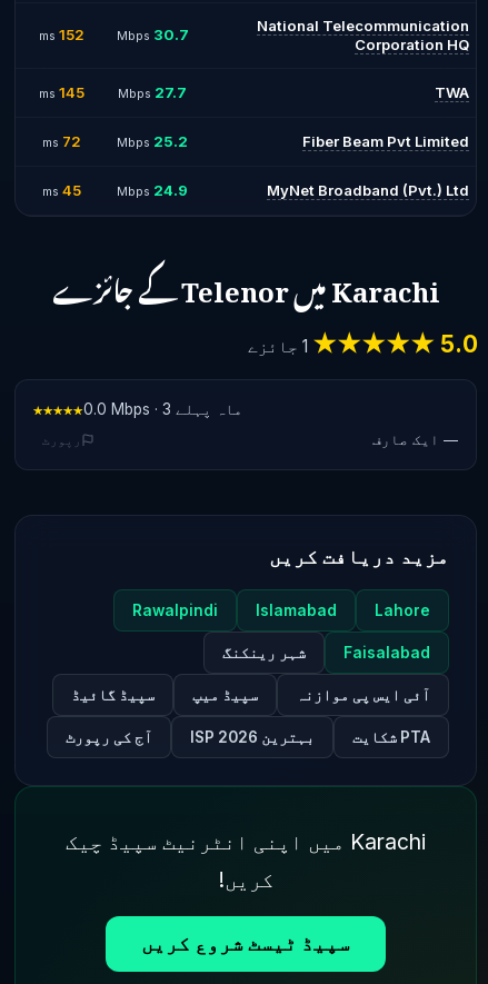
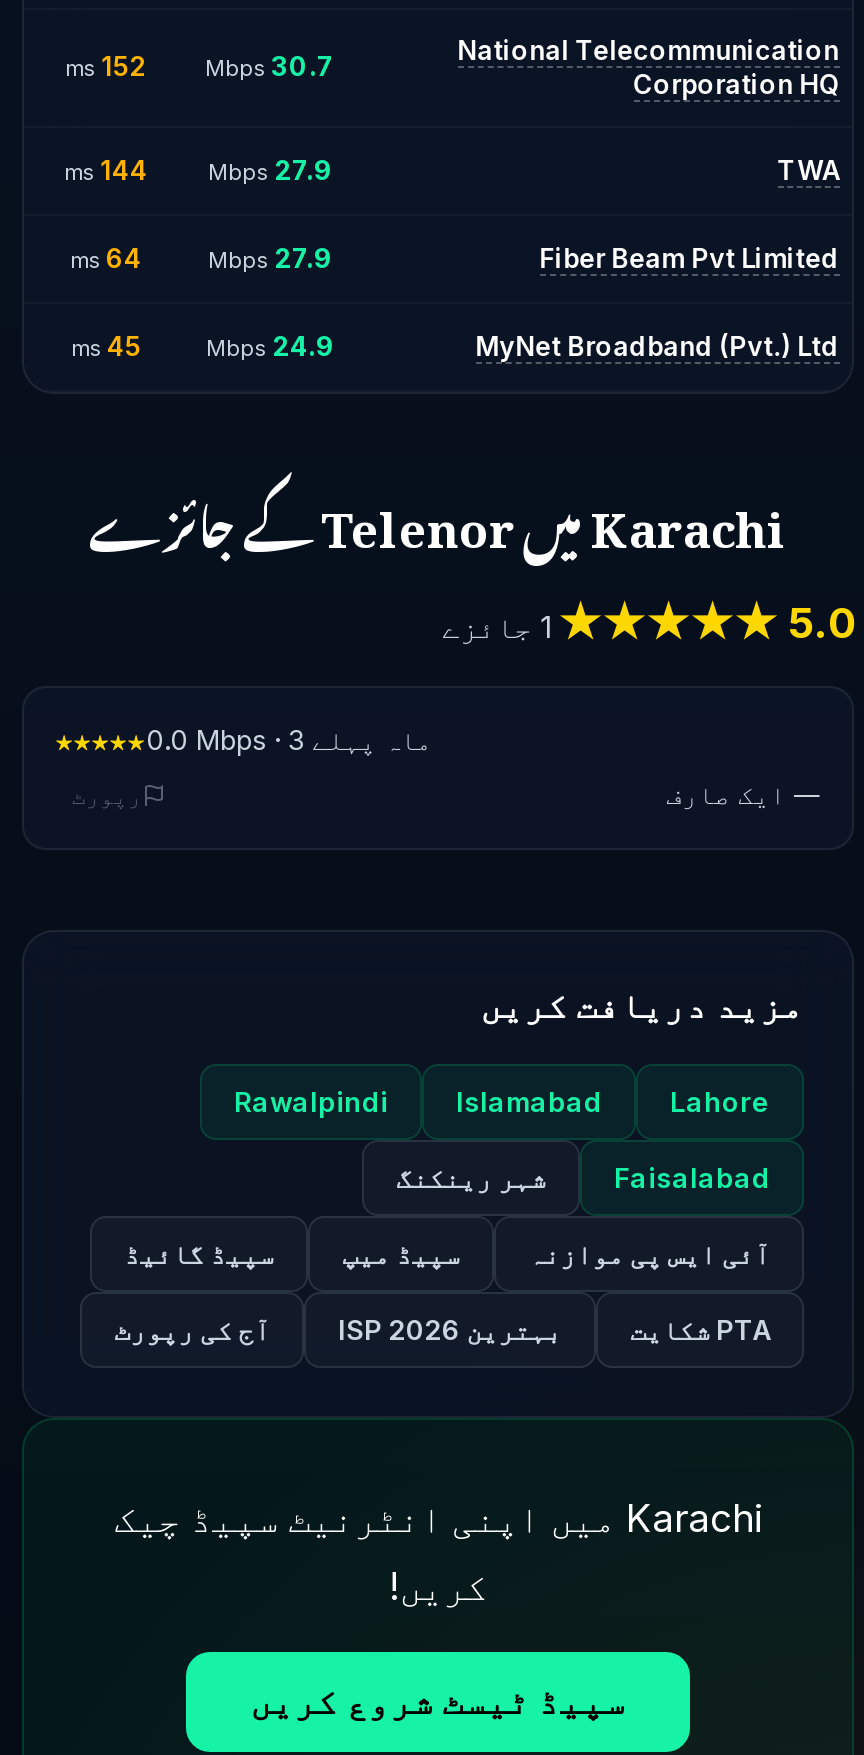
- ms 145
+ ms 144

- Mbps 27.7
+ Mbps 27.9

- ms 72
+ ms 64

- Mbps 25.2
+ Mbps 27.9
